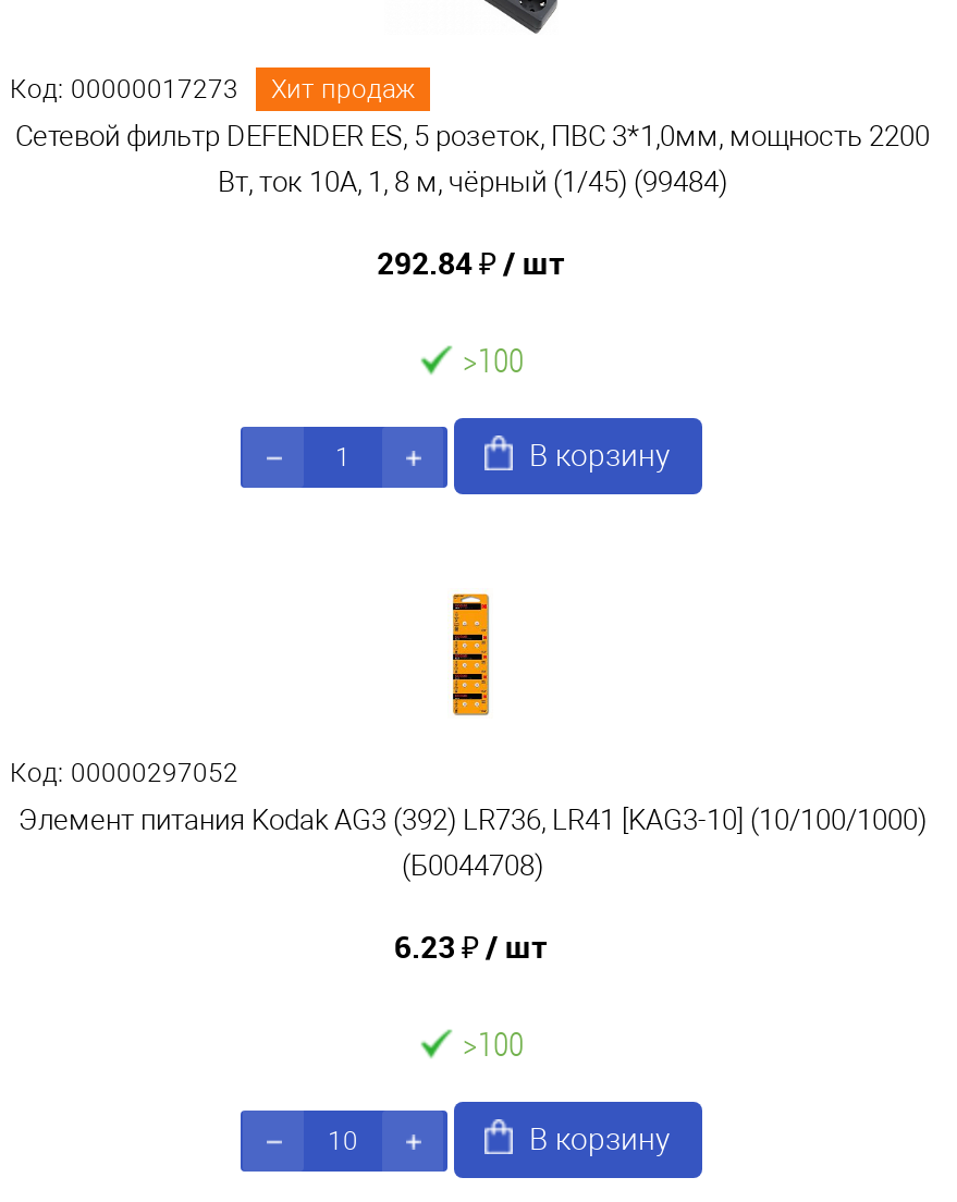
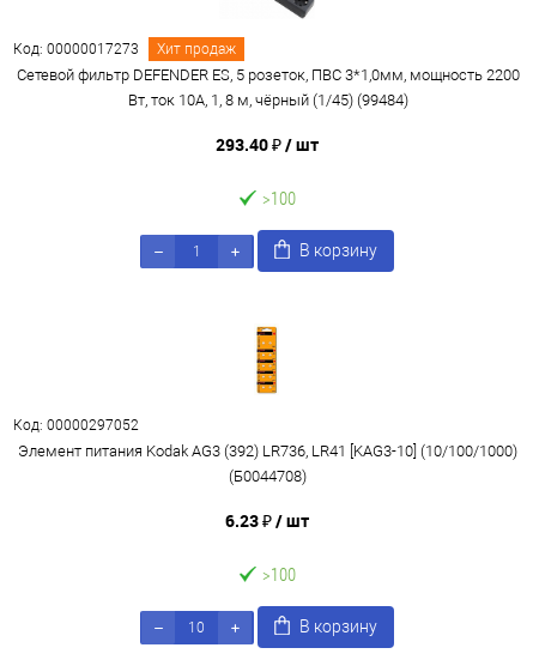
- 292.84 ₽ / шт
+ 293.40 ₽ / шт
